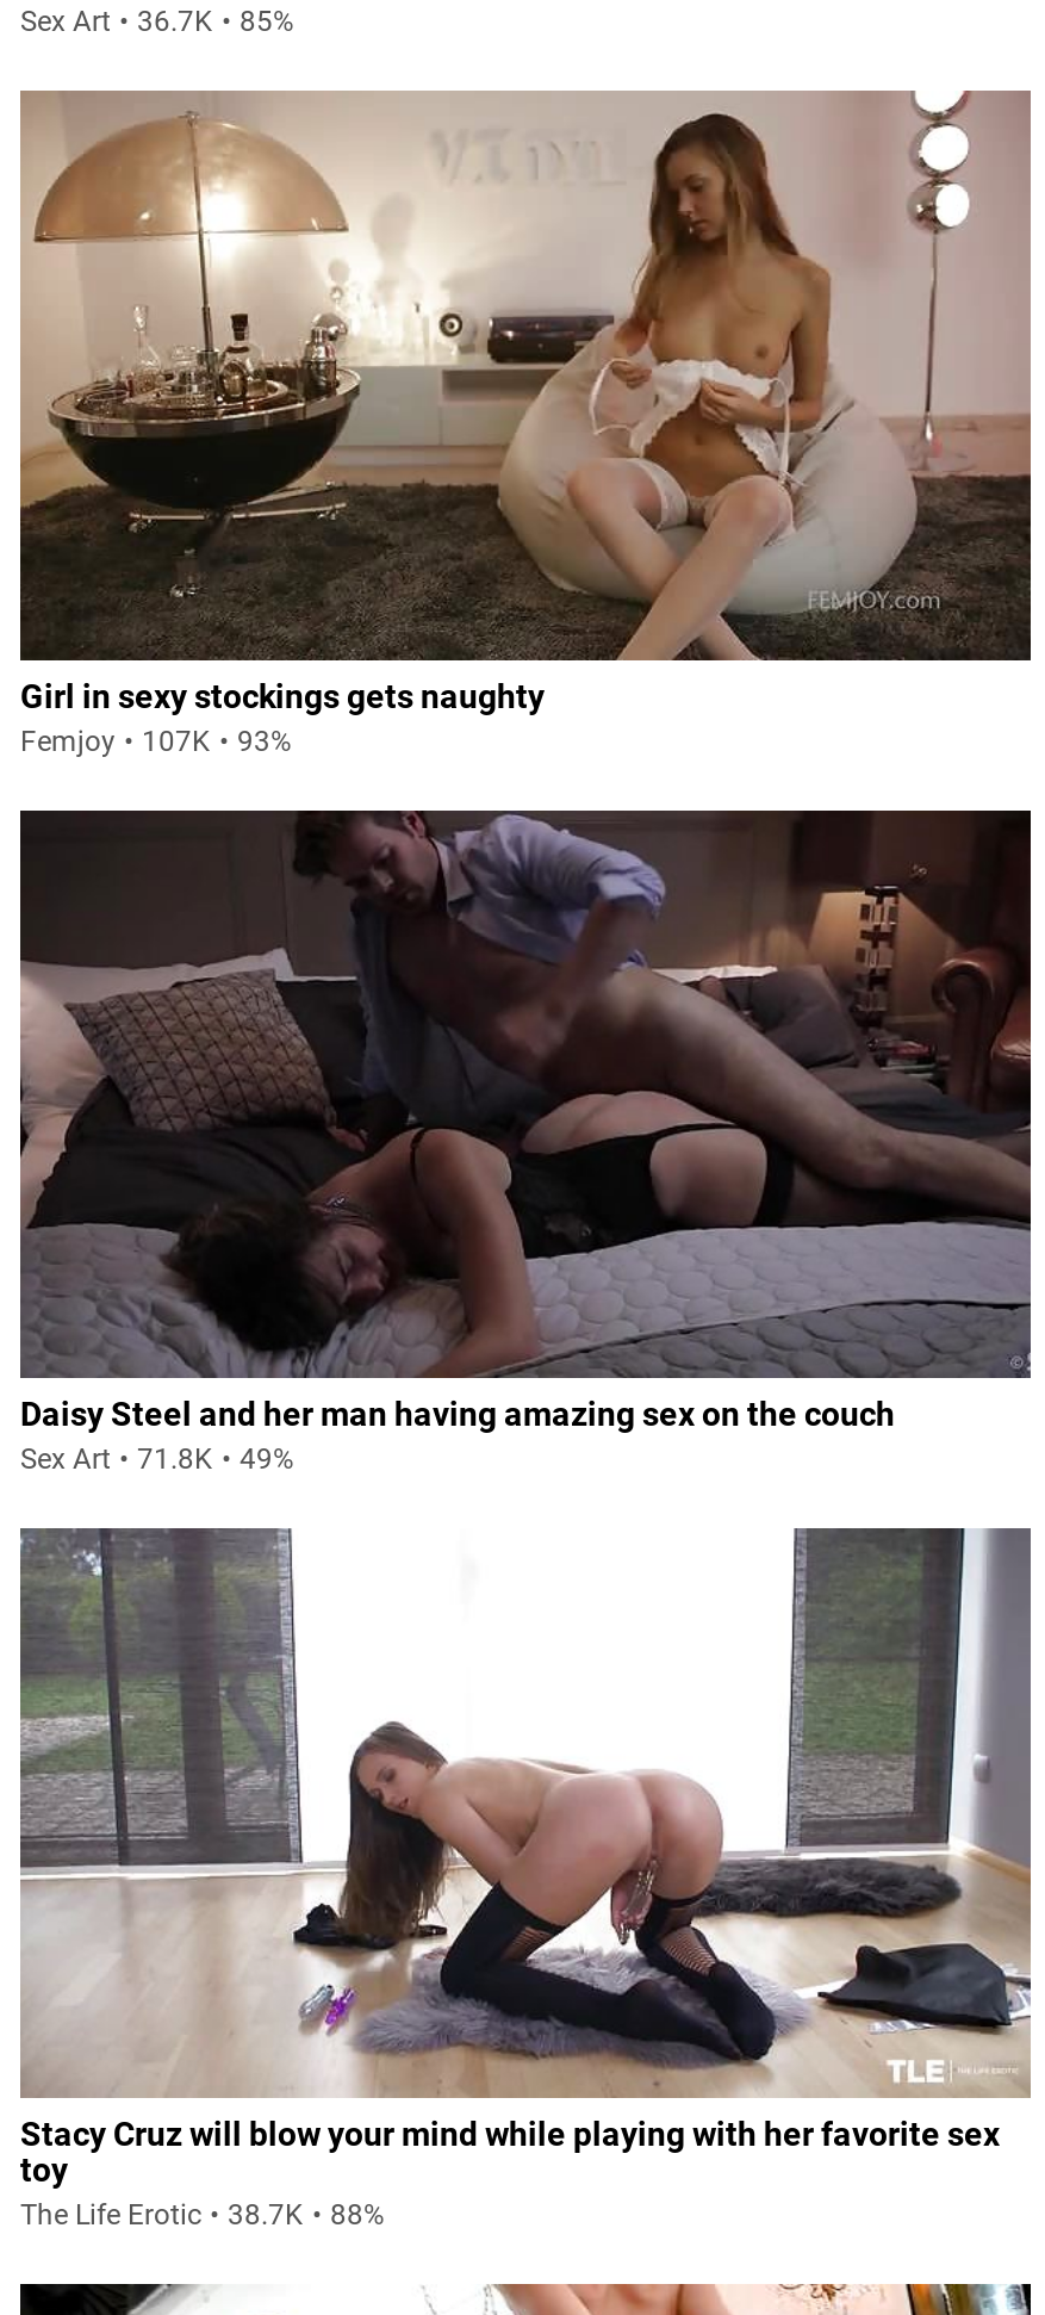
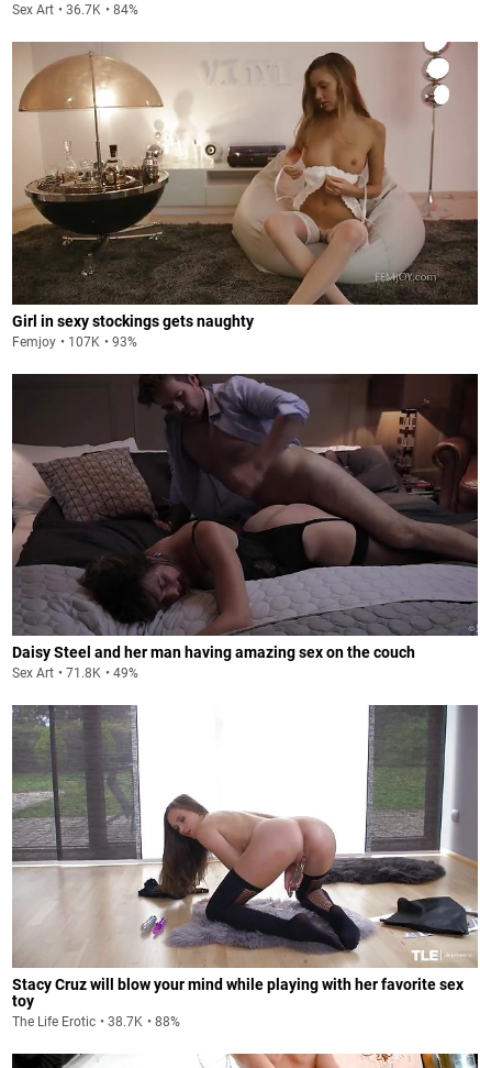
- Sex Art 36.7K 85%
+ Sex Art 36.7K 84%
